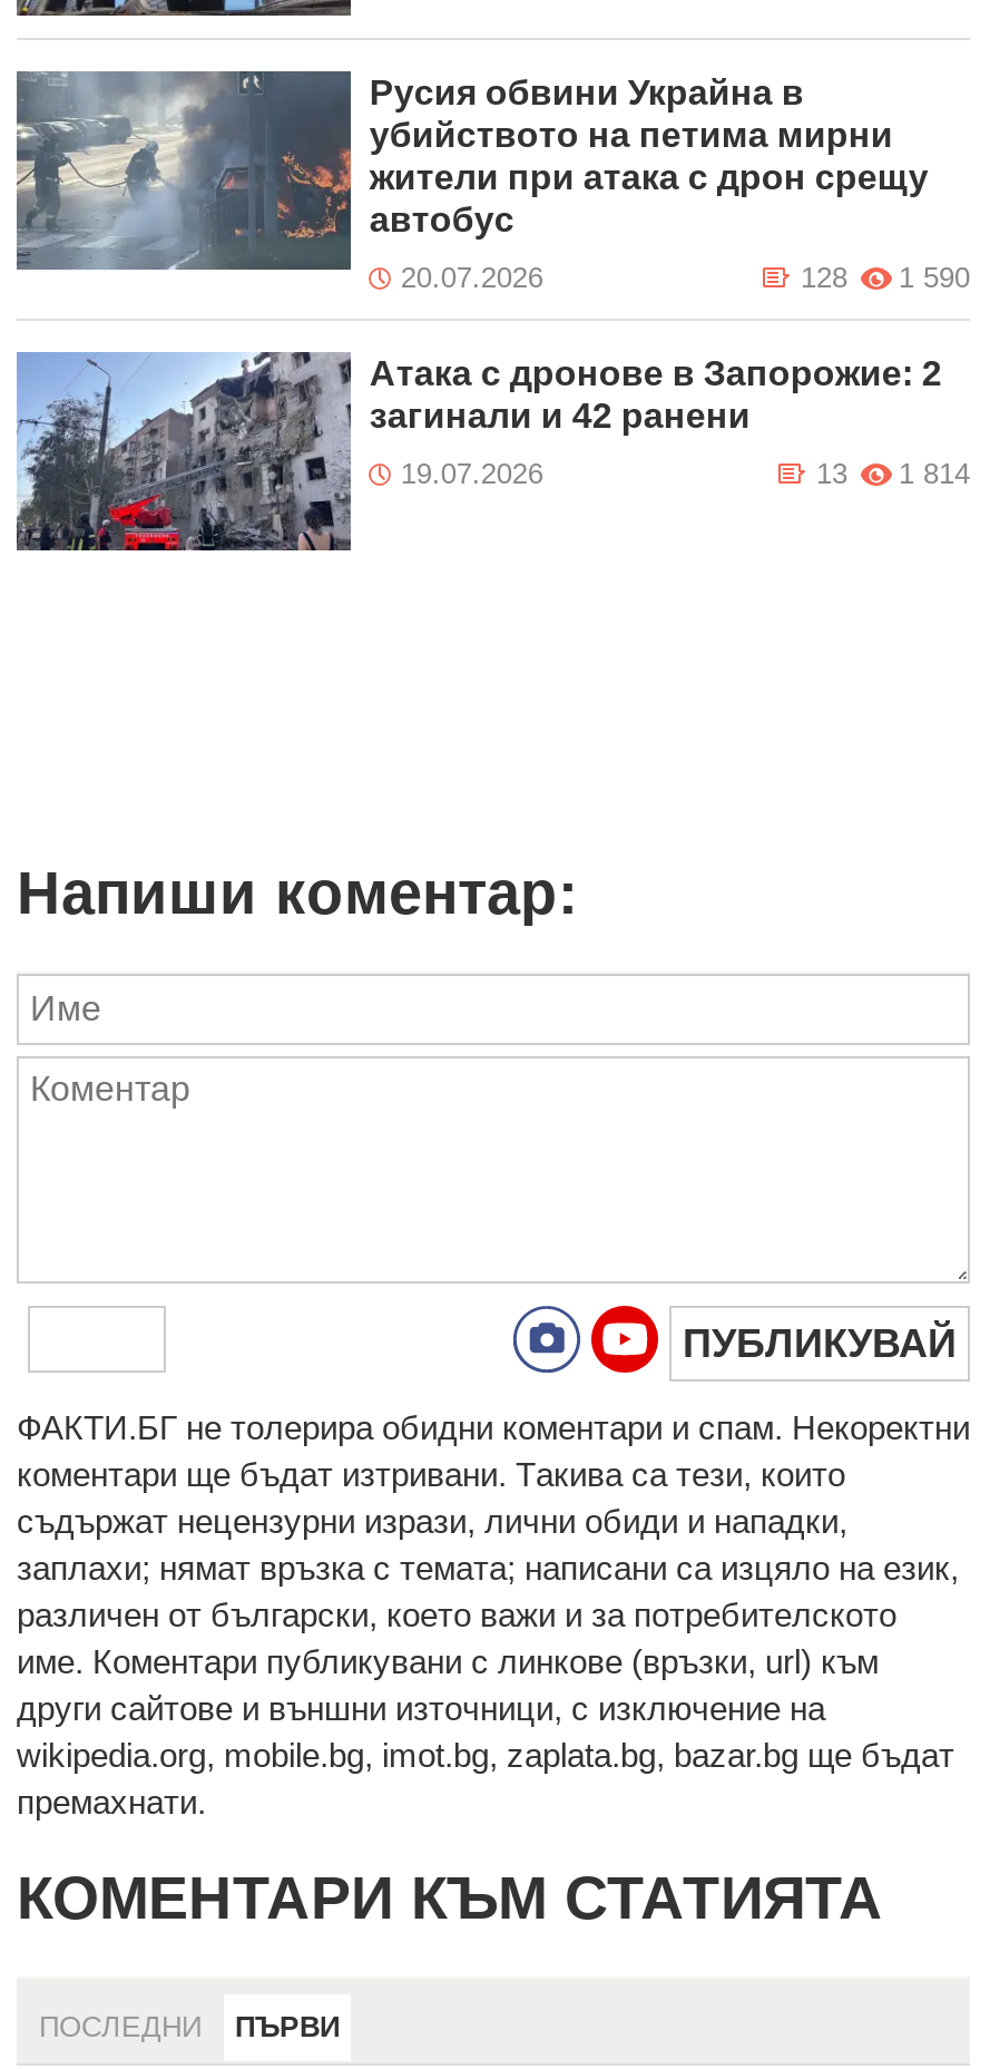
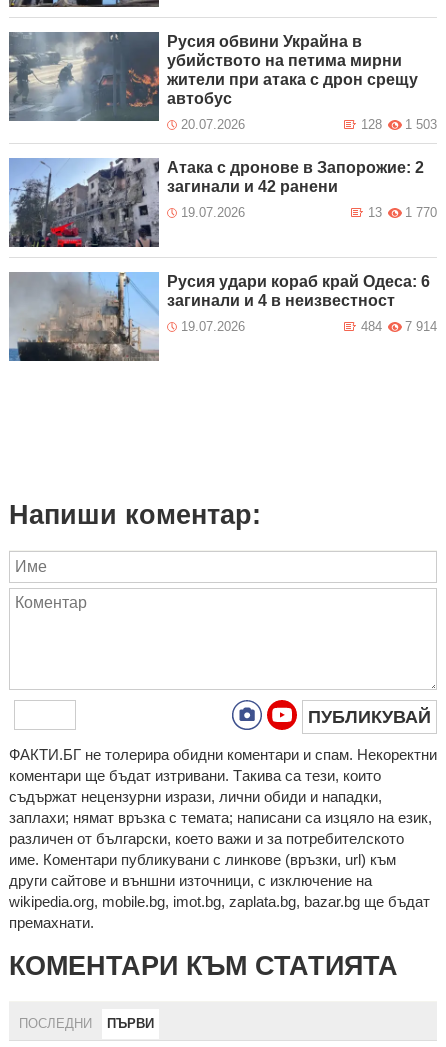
- 128 1 590
+ 128 1 503

- 13 1 814
+ 13 1 770

+ [image]
+ Русия удари кораб край Одеса: 6
+ загинали и 4 в неизвестност
+ 19.07.2026
+ 7 914
+ 484
